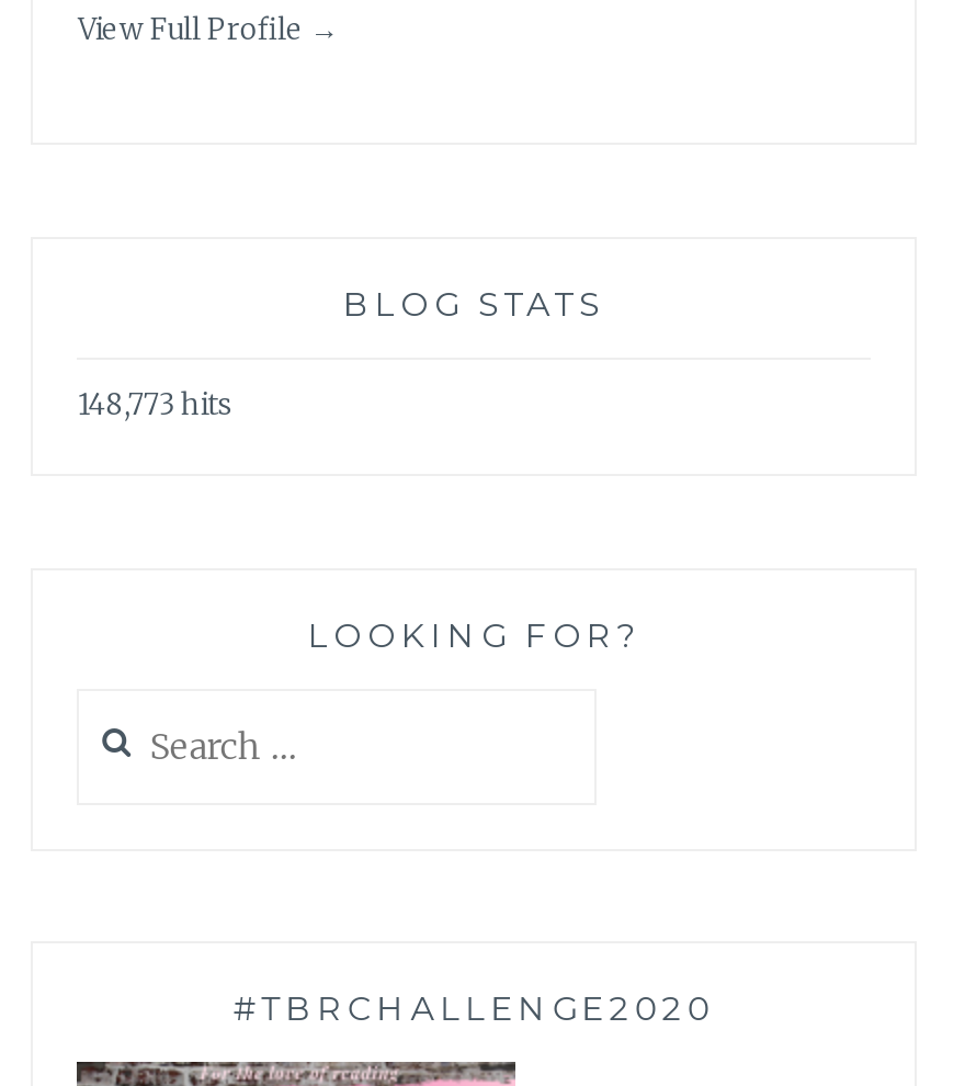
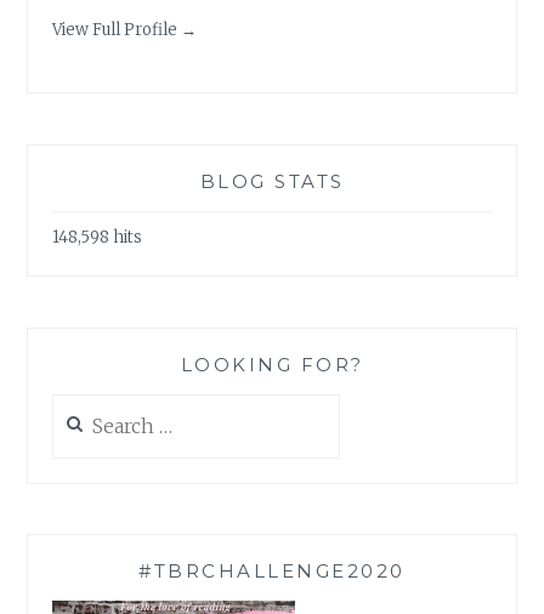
- 148,773 hits
+ 148,598 hits
